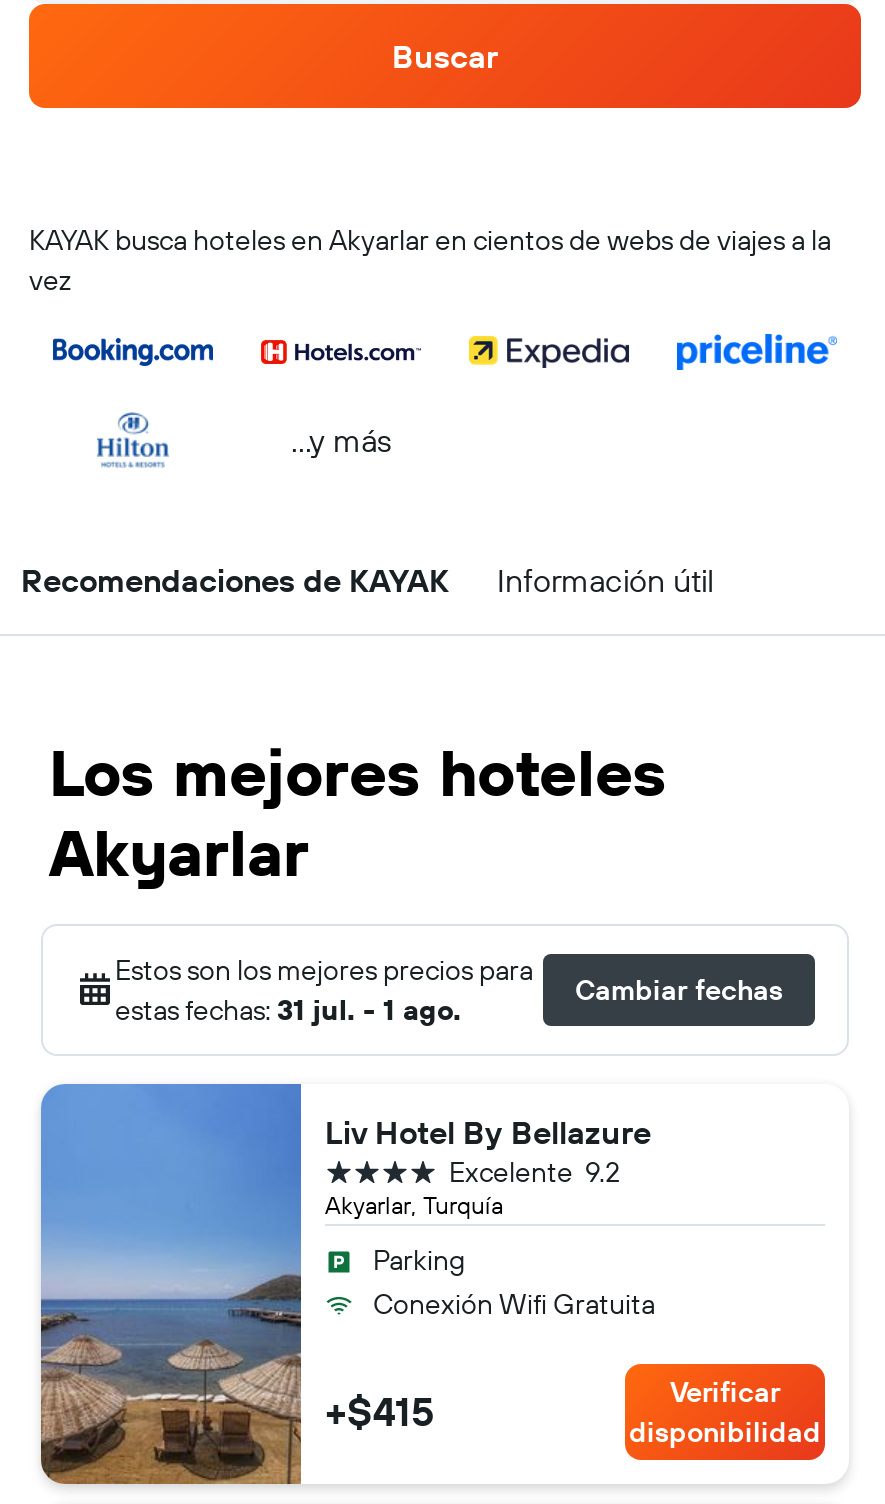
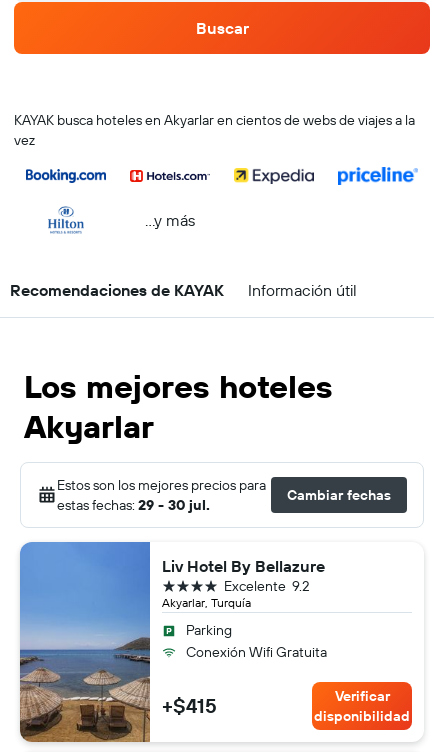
- estas fechas: 31 jul. - 1 ago.
+ estas fechas: 29 - 30 jul.
